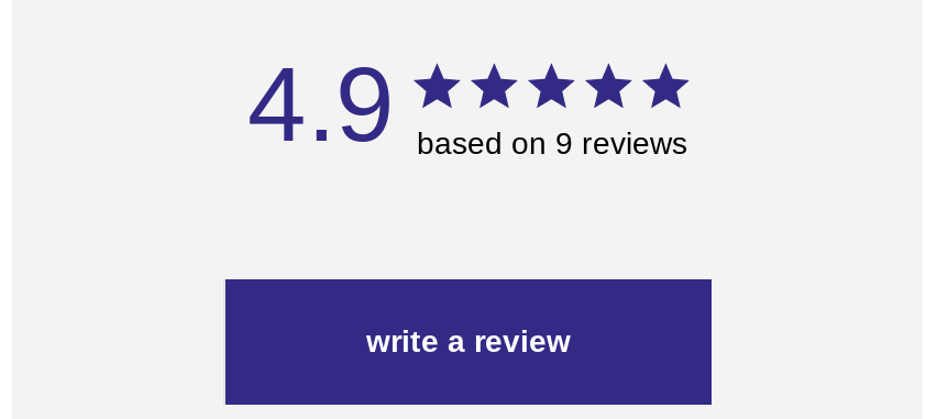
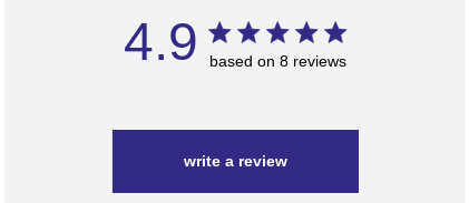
- based on 9 reviews
+ based on 8 reviews
